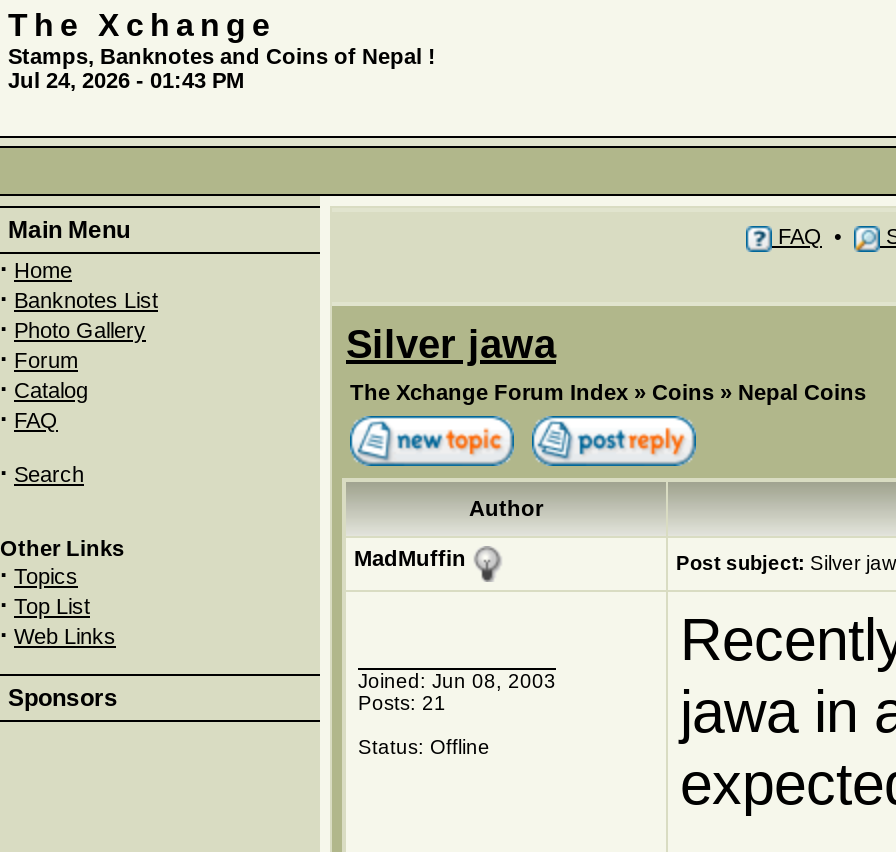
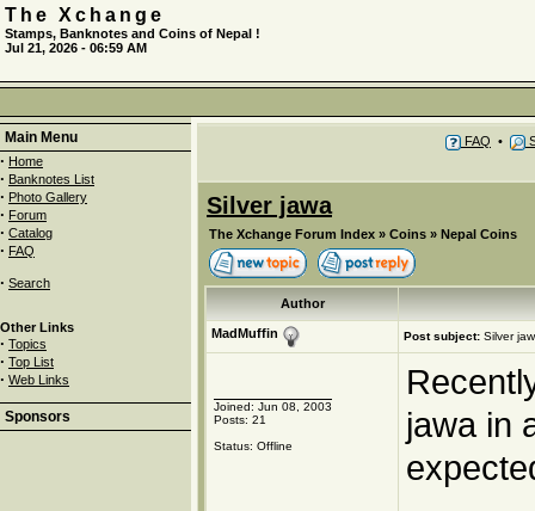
- Jul 24, 2026 - 01:43 PM
+ Jul 21, 2026 - 06:59 AM
